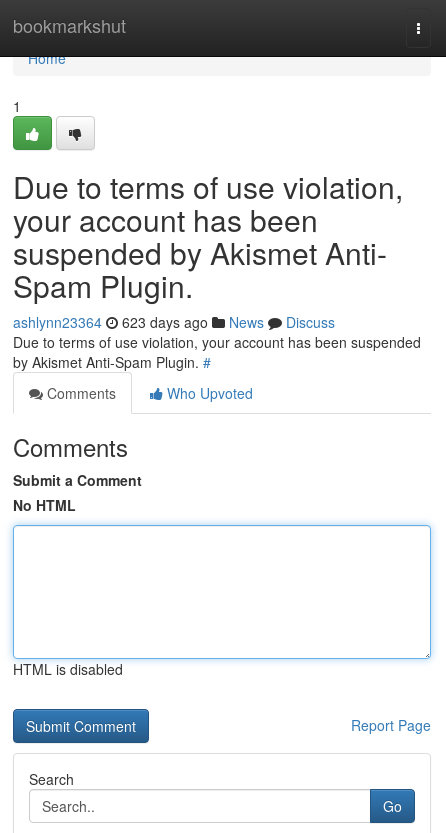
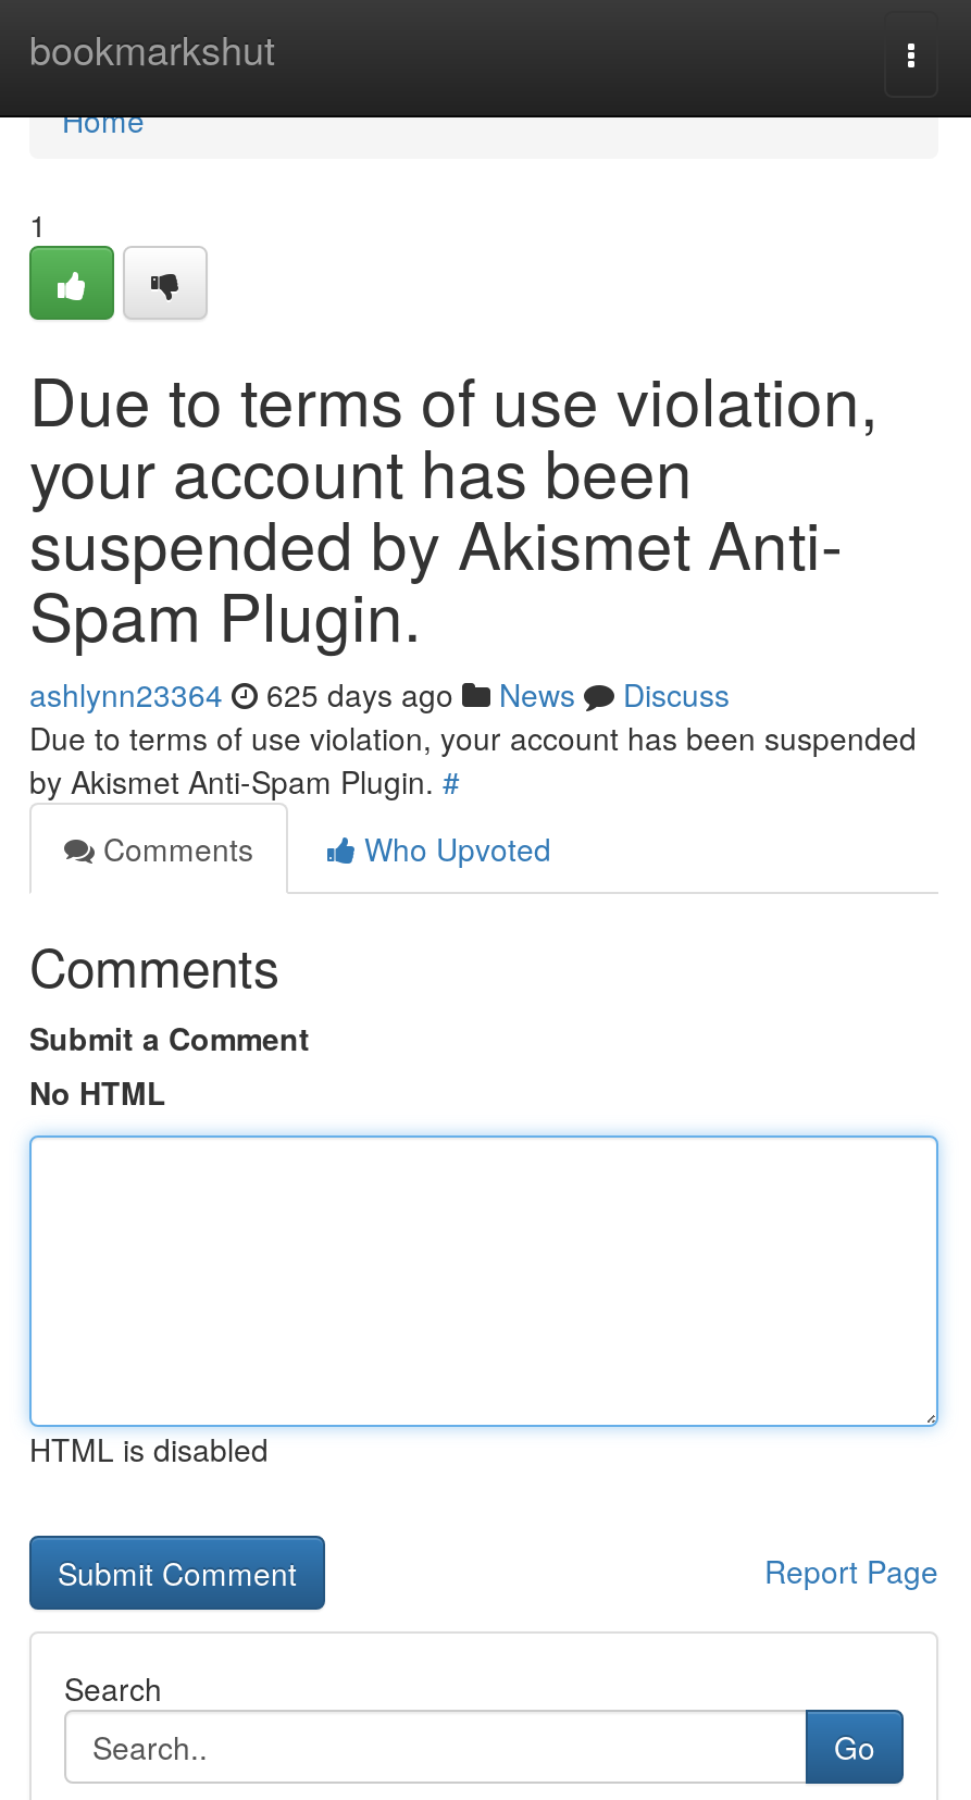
- ashlynn23364 623 days ago News Discuss
+ ashlynn23364 625 days ago News Discuss
